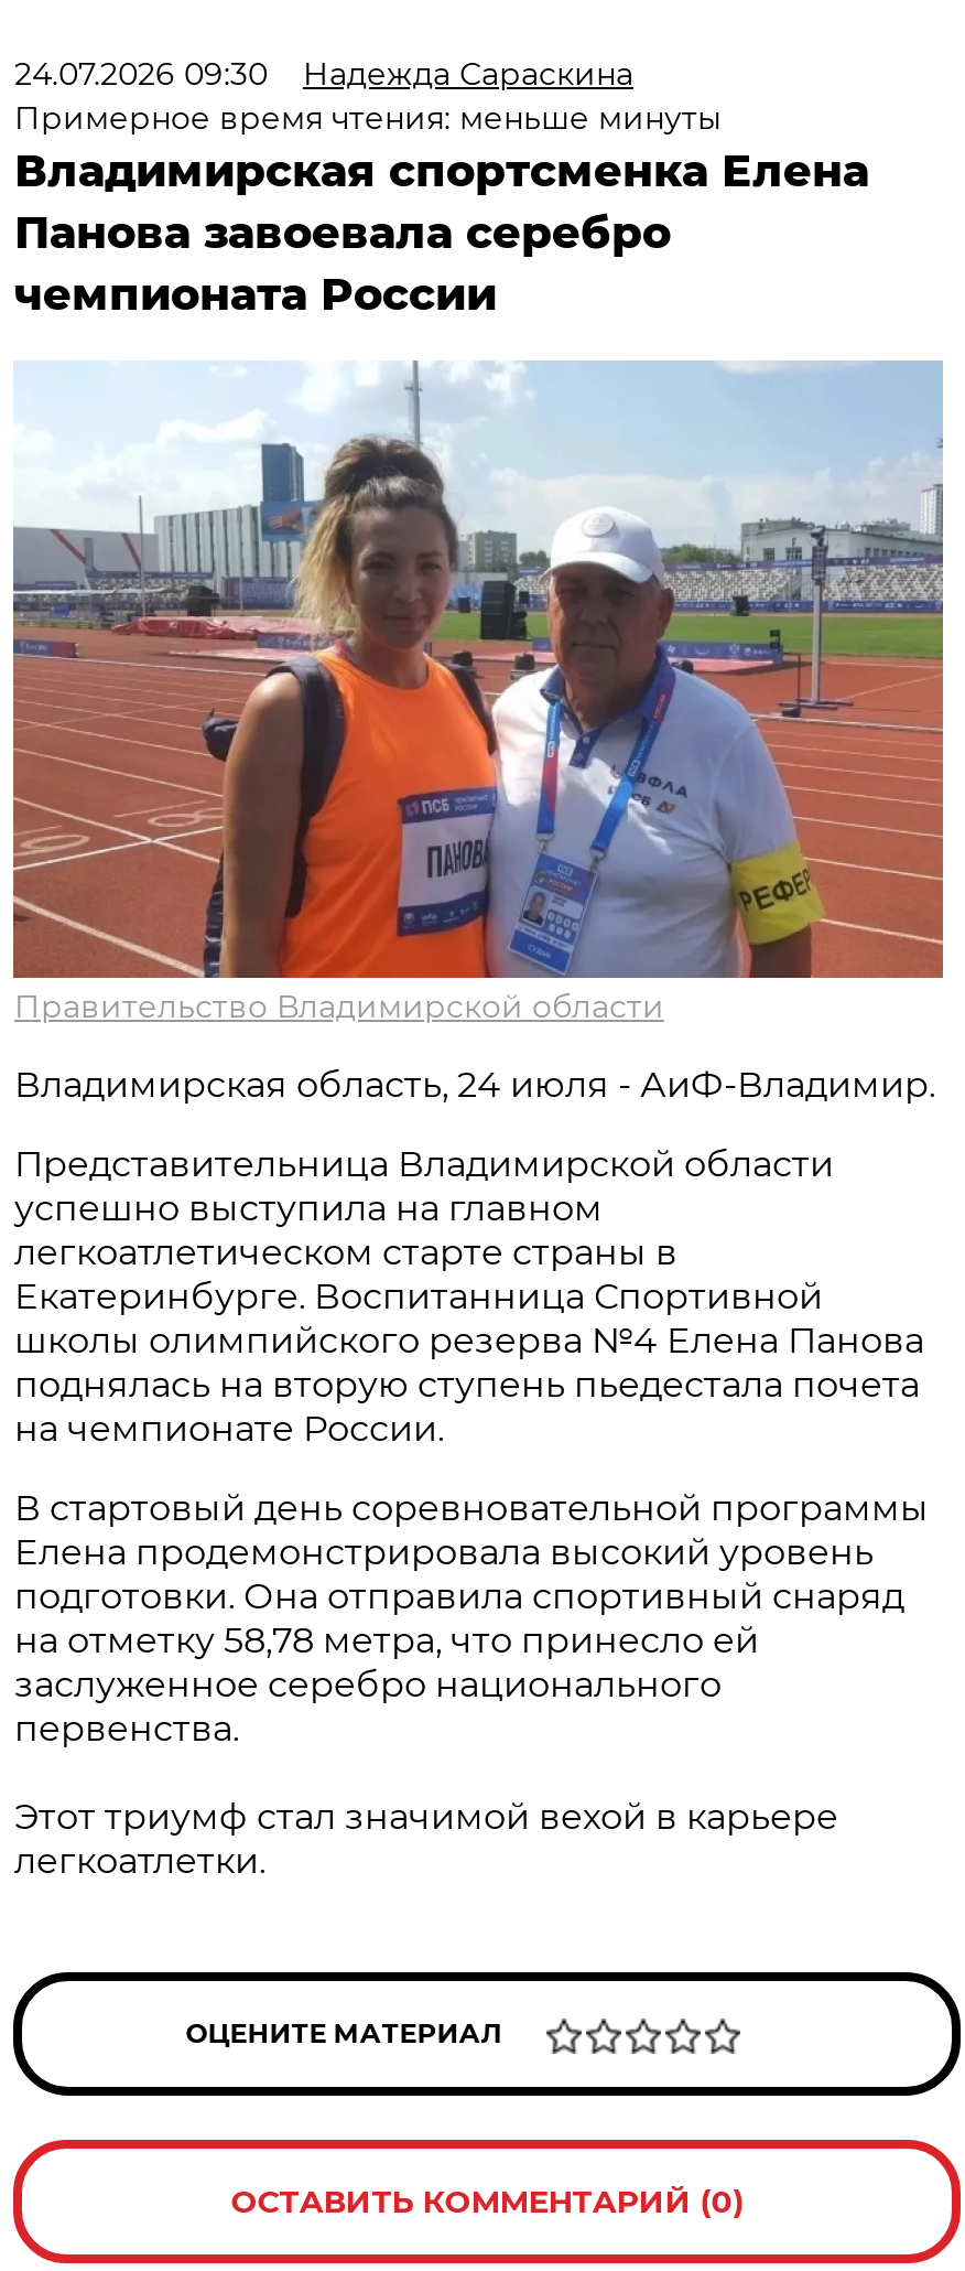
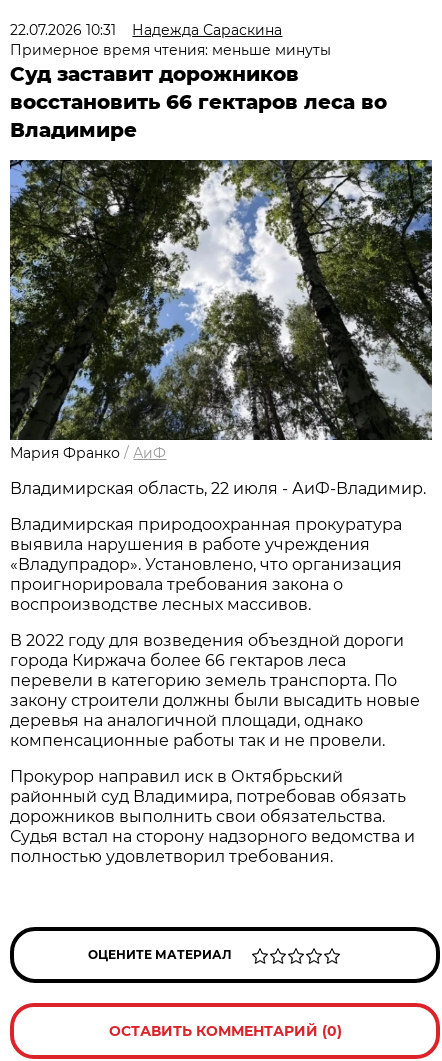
- 24.07.2026 09:30 Надежда Сараскина
+ 22.07.2026 10:31 Надежда Сараскина

- Владимирская спортсменка Елена
- Панова завоевала серебро
- чемпионата России
+ Суд заставит дорожников
+ восстановить 66 гектаров леса во
+ Владимире

- [image]
- Правительство Владимирской области
+ [image]
+ Мария Франко / АиФ

- Владимирская область, 24 июля - АиФ-Владимир.
+ Владимирская область, 22 июля - АиФ-Владимир.

- Представительница Владимирской области
- успешно выступила на главном
- легкоатлетическом старте страны в
- Екатеринбурге. Воспитанница Спортивной
- школы олимпийского резерва №4 Елена Панова
- поднялась на вторую ступень пьедестала почета
- на чемпионате России.
+ Владимирская природоохранная прокуратура
+ выявила нарушения в работе учреждения
+ «Владупрадор». Установлено, что организация
+ проигнорировала требования закона о
+ воспроизводстве лесных массивов.

- В стартовый день соревновательной программы
- Елена продемонстрировала высокий уровень
- подготовки. Она отправила спортивный снаряд
- на отметку 58,78 метра, что принесло ей
- заслуженное серебро национального
- первенства.
+ В 2022 году для возведения объездной дороги
+ города Киржача более 66 гектаров леса
+ перевели в категорию земель транспорта. По
+ закону строители должны были высадить новые
+ деревья на аналогичной площади, однако
+ компенсационные работы так и не провели.

- Этот триумф стал значимой вехой в карьере
- легкоатлетки.
+ Прокурор направил иск в Октябрьский
+ районный суд Владимира, потребовав обязать
+ дорожников выполнить свои обязательства.
+ Судья встал на сторону надзорного ведомства и
+ полностью удовлетворил требования.
